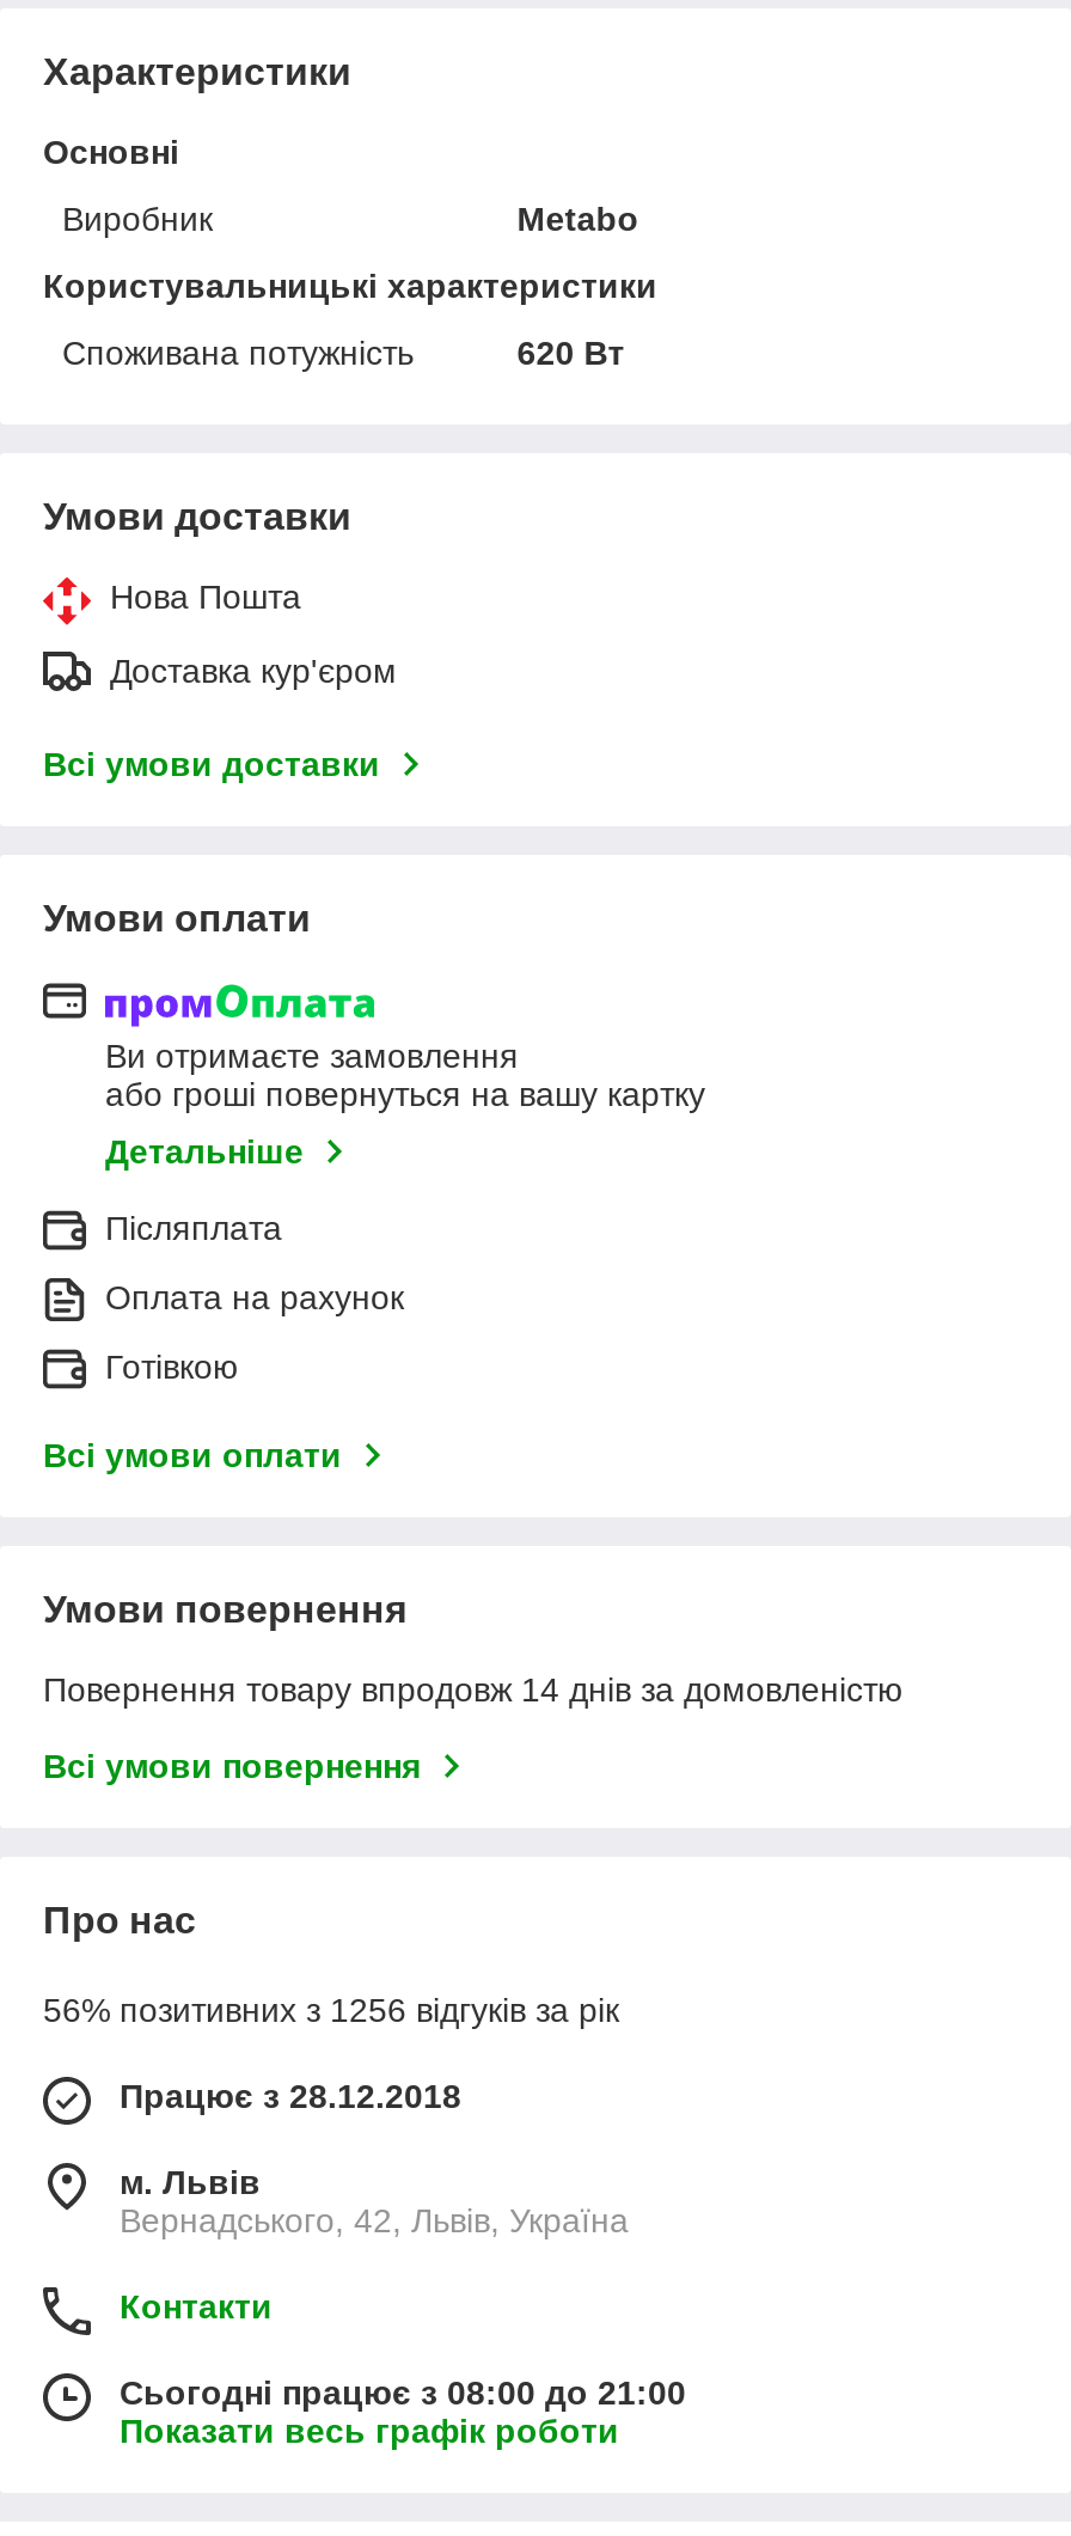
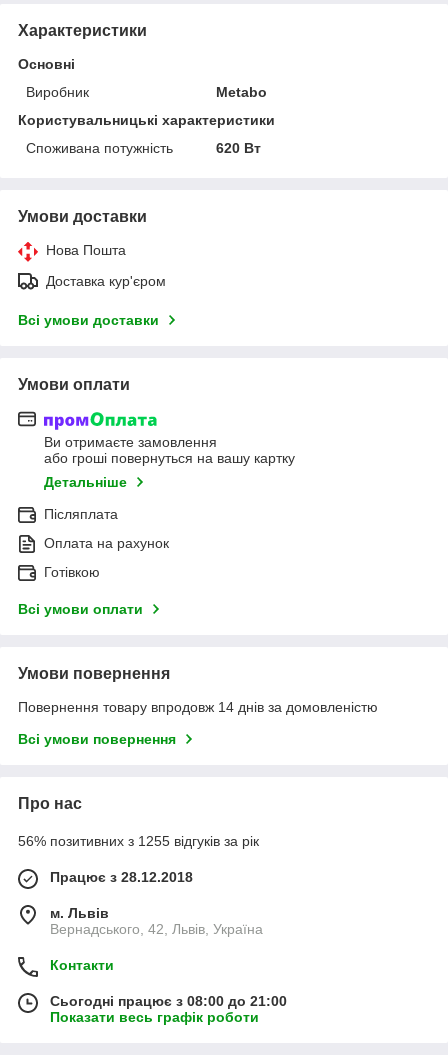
- 56% позитивних з 1256 відгуків за рік
+ 56% позитивних з 1255 відгуків за рік
